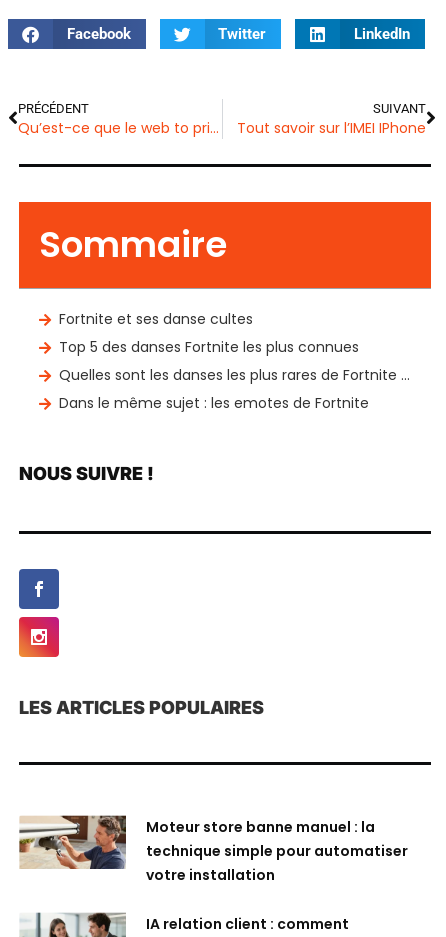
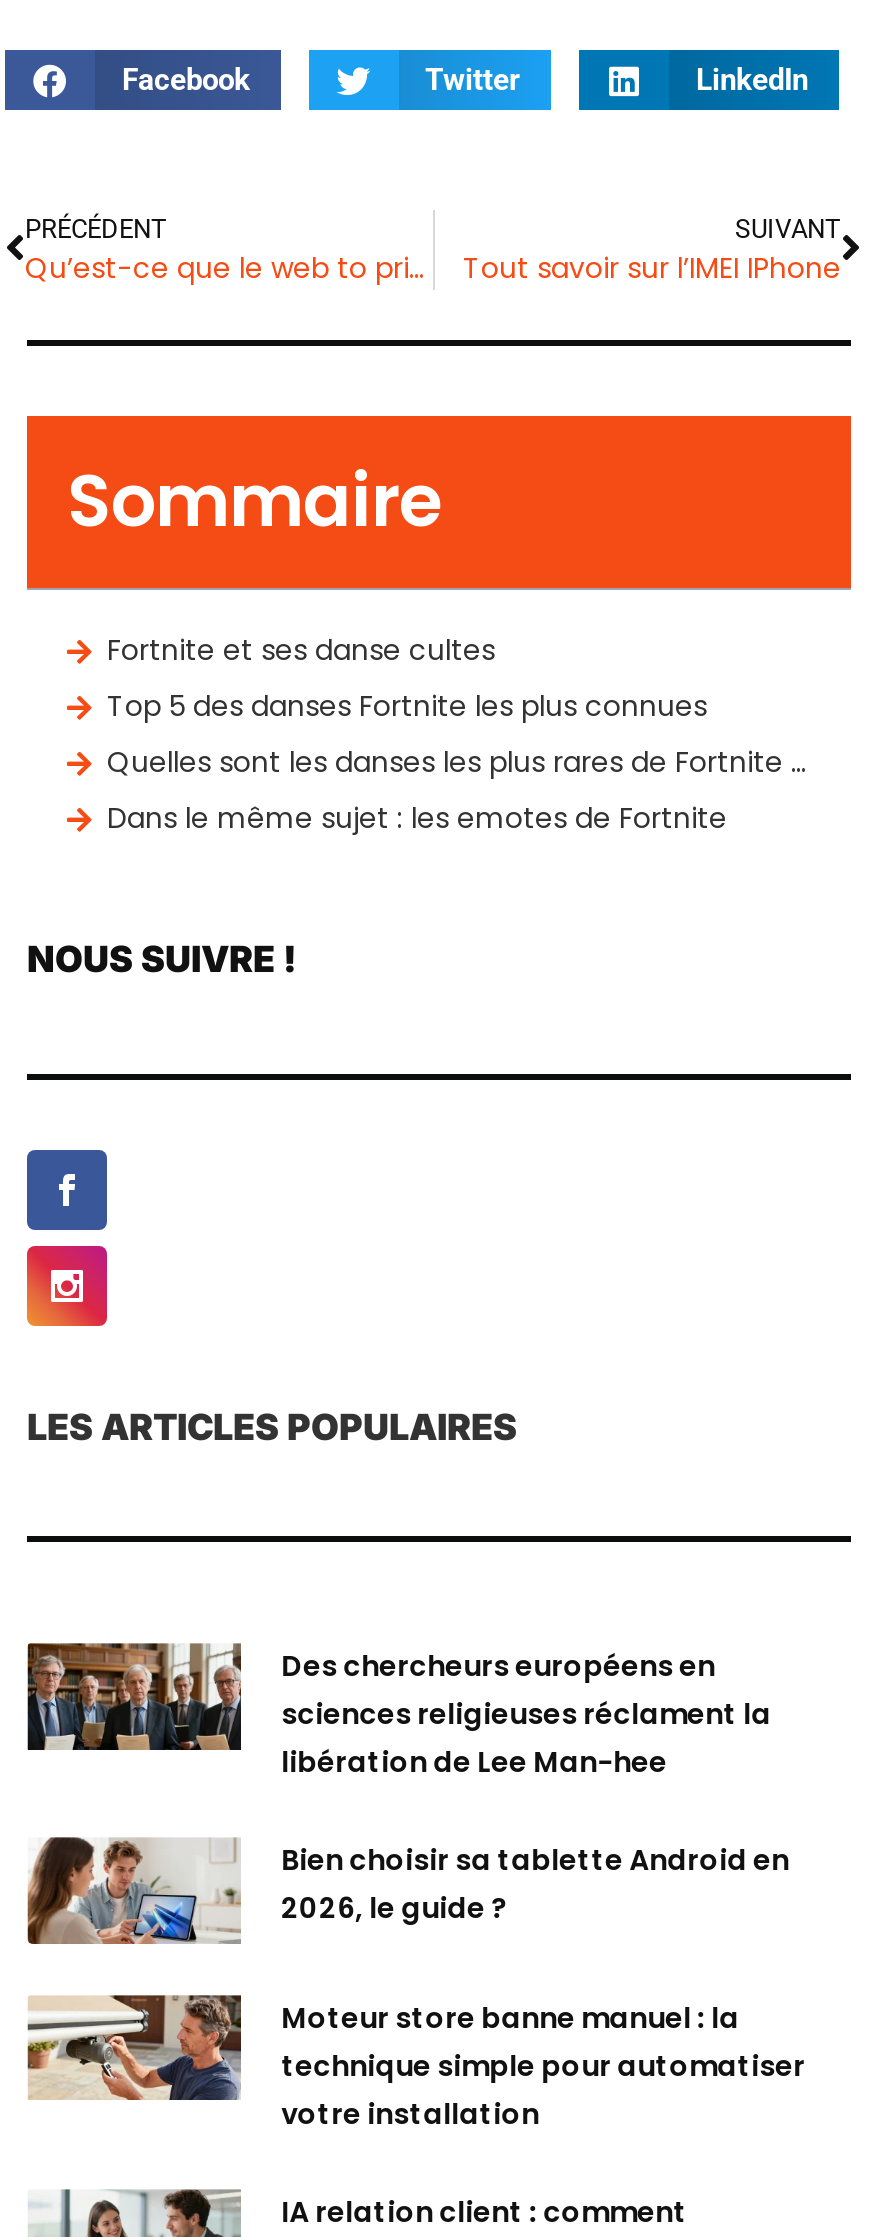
+ [image]
+ Des chercheurs européens en
+ sciences religieuses réclament la
+ libération de Lee Man-hee
+ Bien choisir sa tablette Android en
+ 2026, le guide ?

+ [image]
